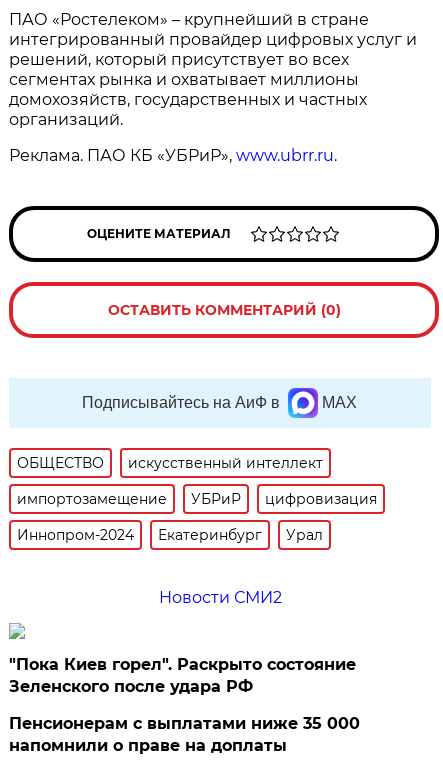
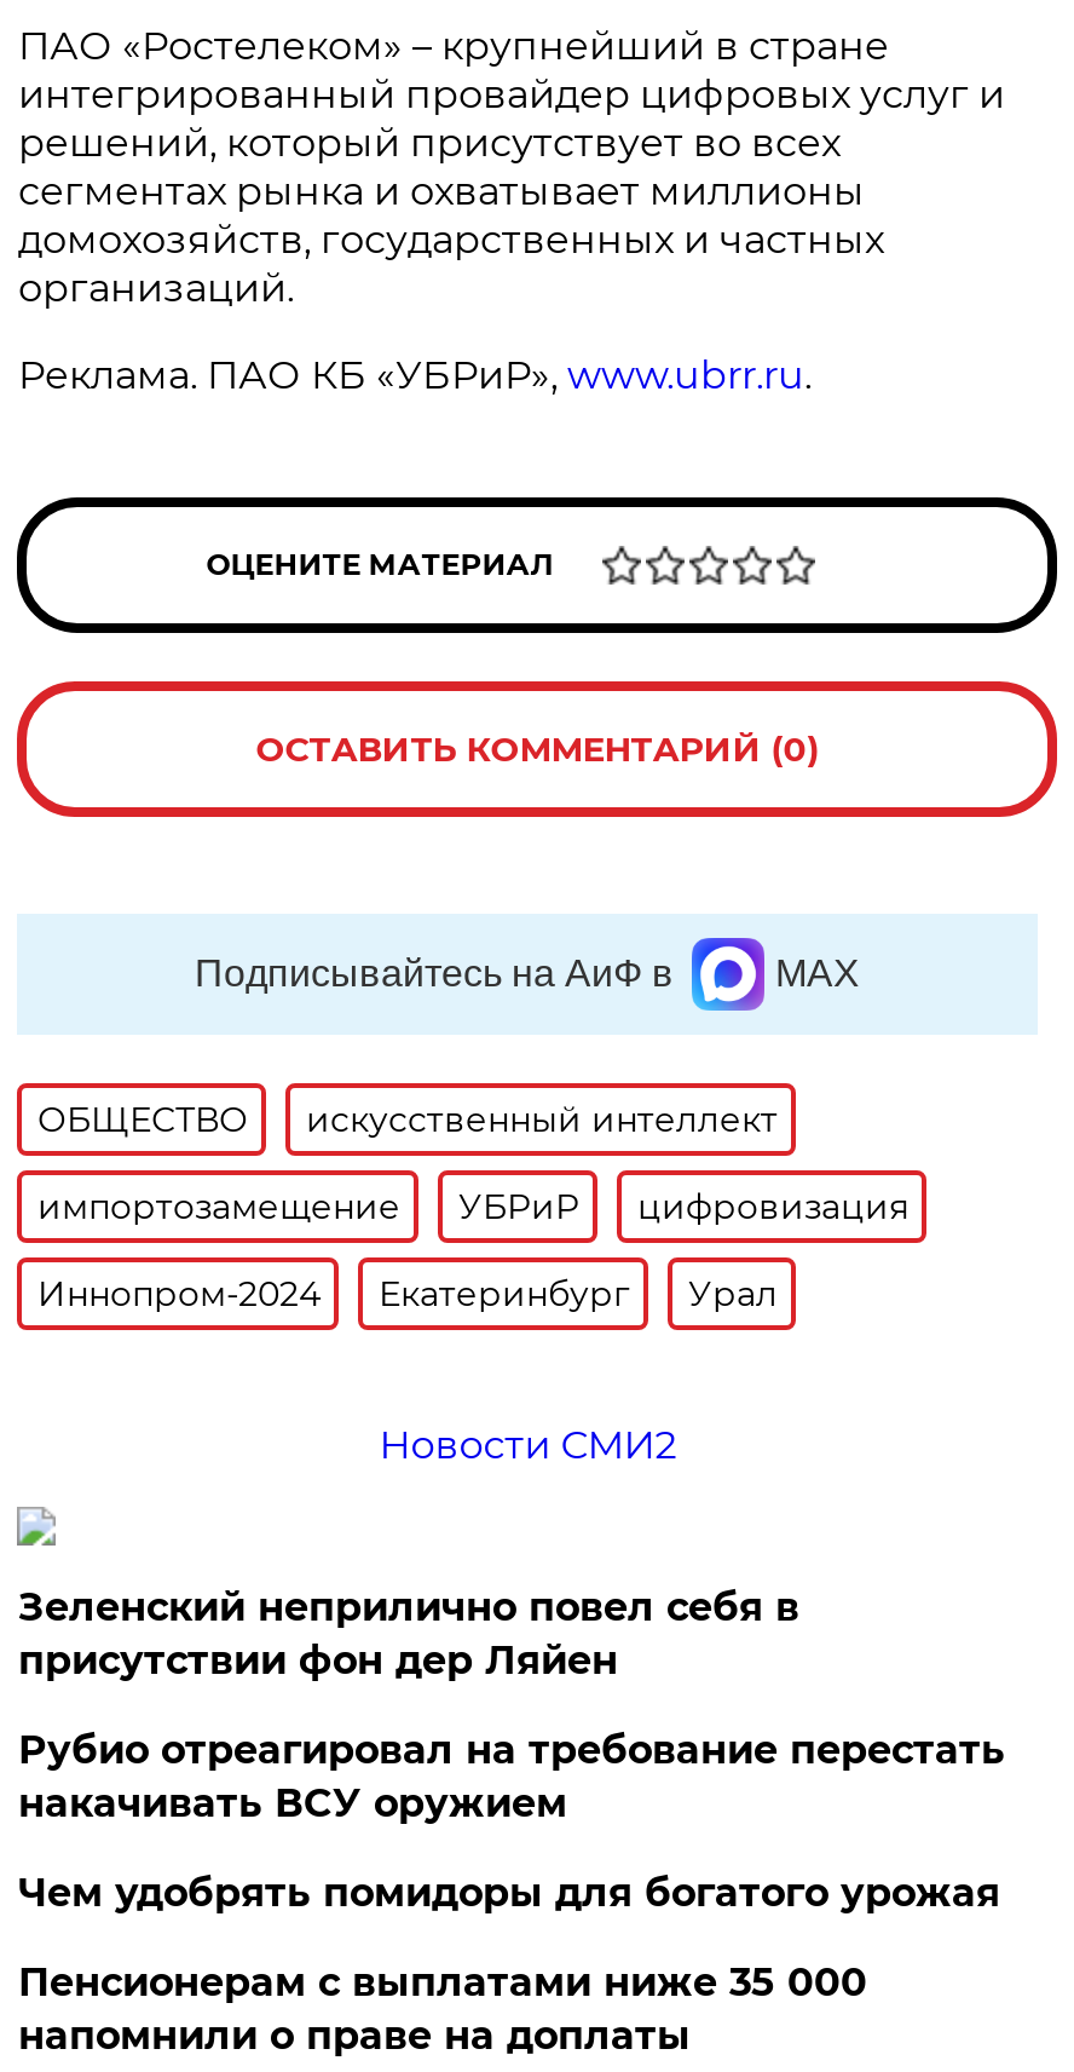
- "Пока Киев горел". Раскрыто состояние
- Зеленского после удара РФ
+ Зеленский неприлично повел cебя в
+ присутствии фон дер Ляйен
+ Рубио отреагировал на требование перестать
+ накачивать ВСУ оружием
+ Чем удобрять помидоры для богатого урожая
